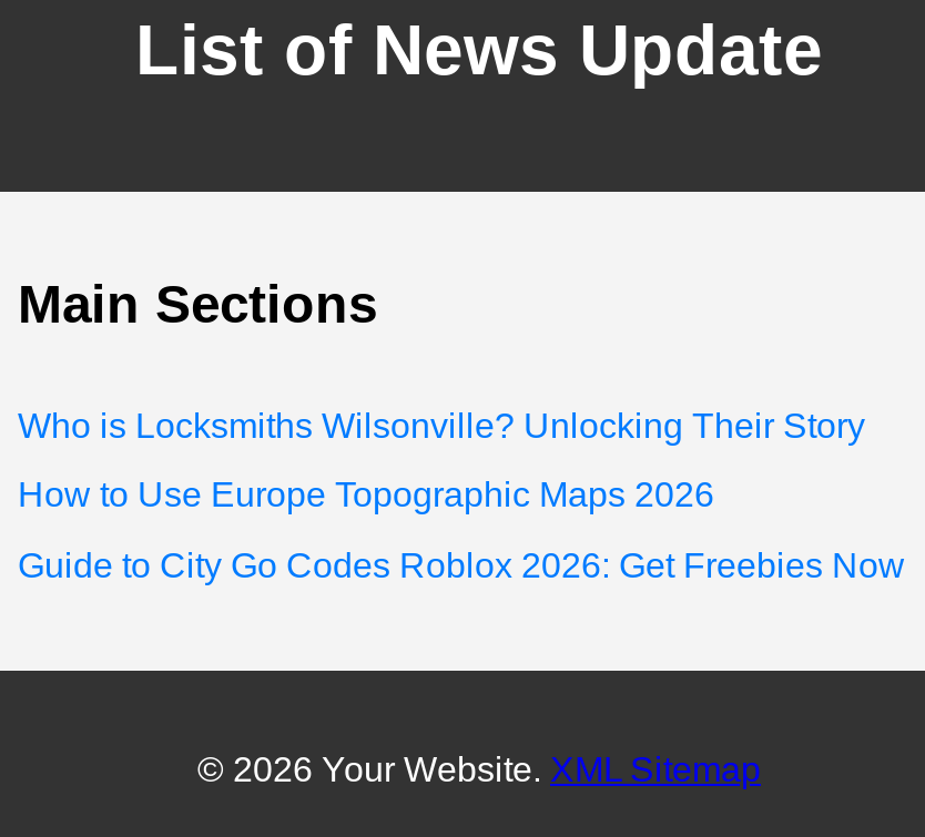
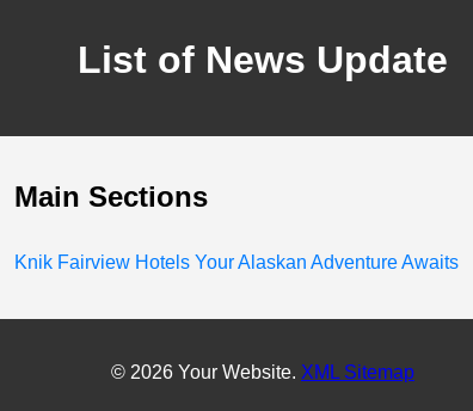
- Who is Locksmiths Wilsonville? Unlocking Their Story
- How to Use Europe Topographic Maps 2026
- Guide to City Go Codes Roblox 2026: Get Freebies Now
+ Knik Fairview Hotels Your Alaskan Adventure Awaits
